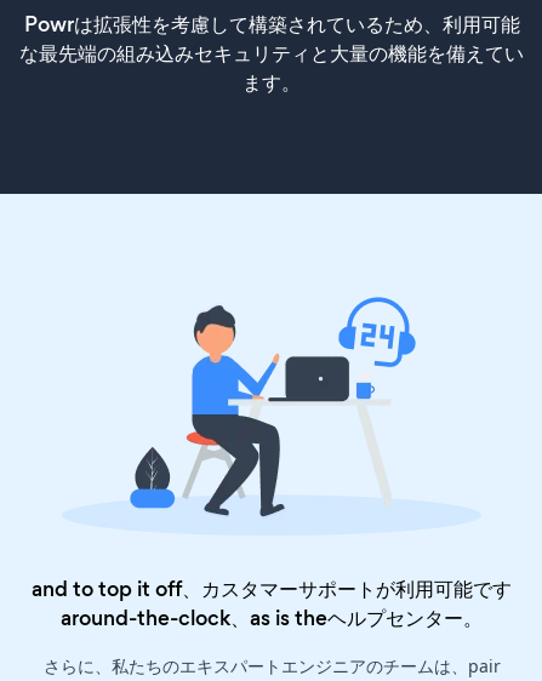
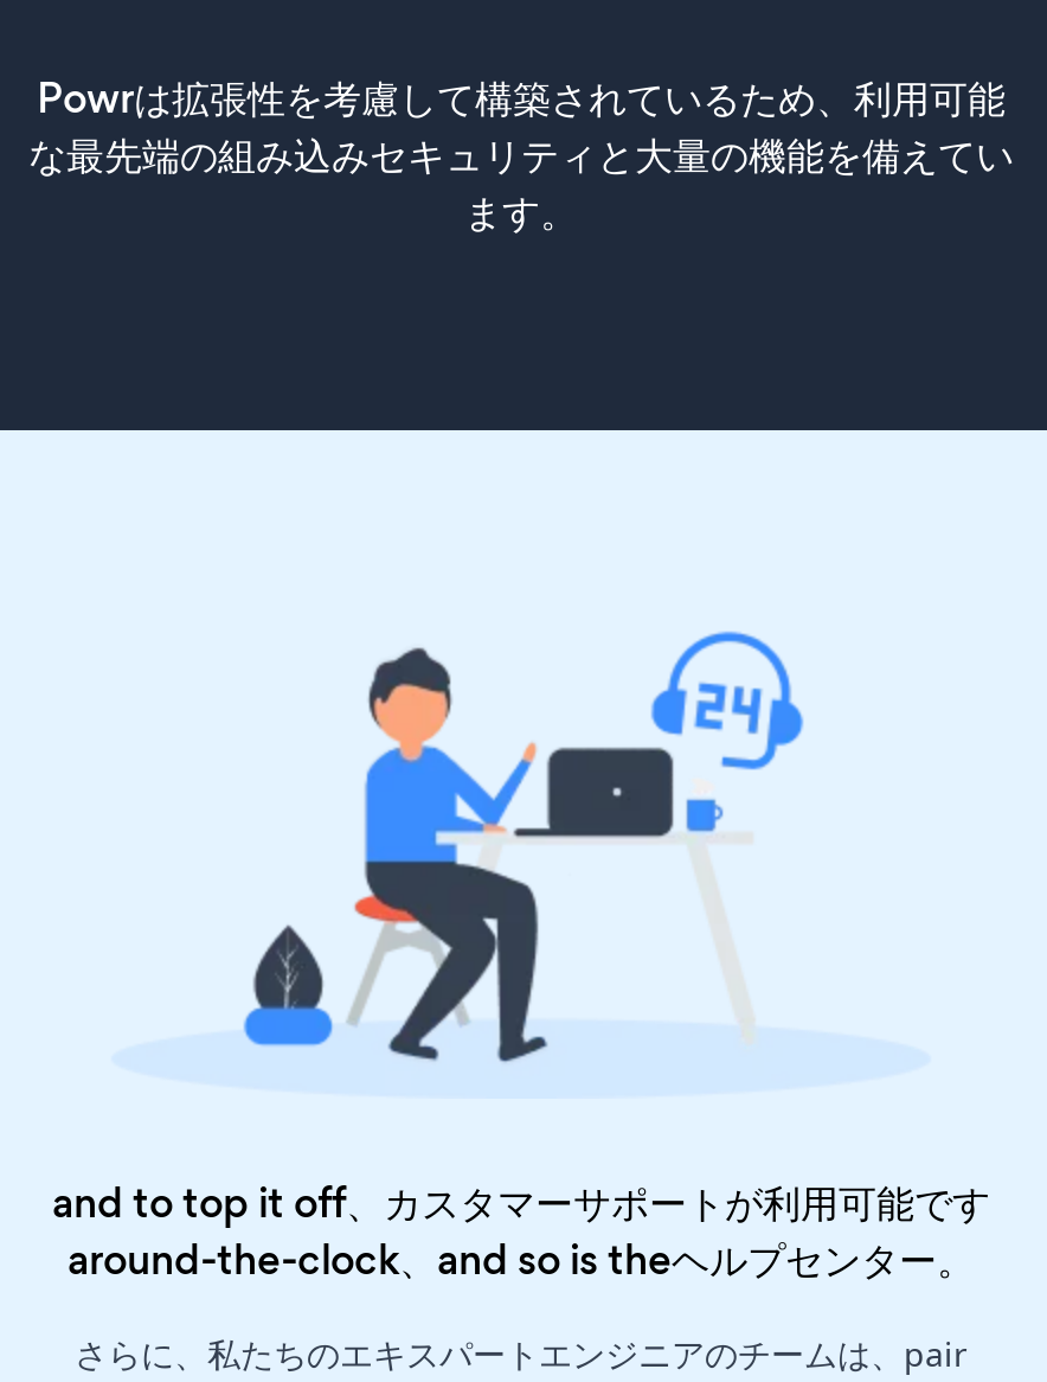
- around-the-clock、as is theヘルプセンター。
+ around-the-clock、and so is theヘルプセンター。
